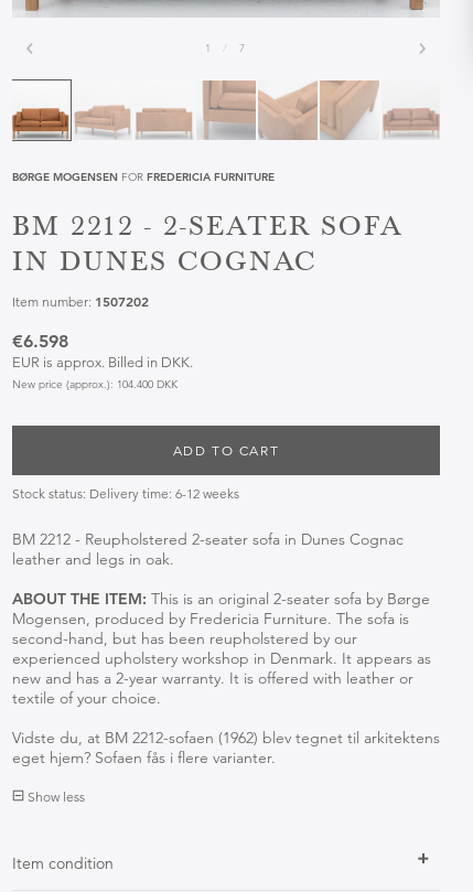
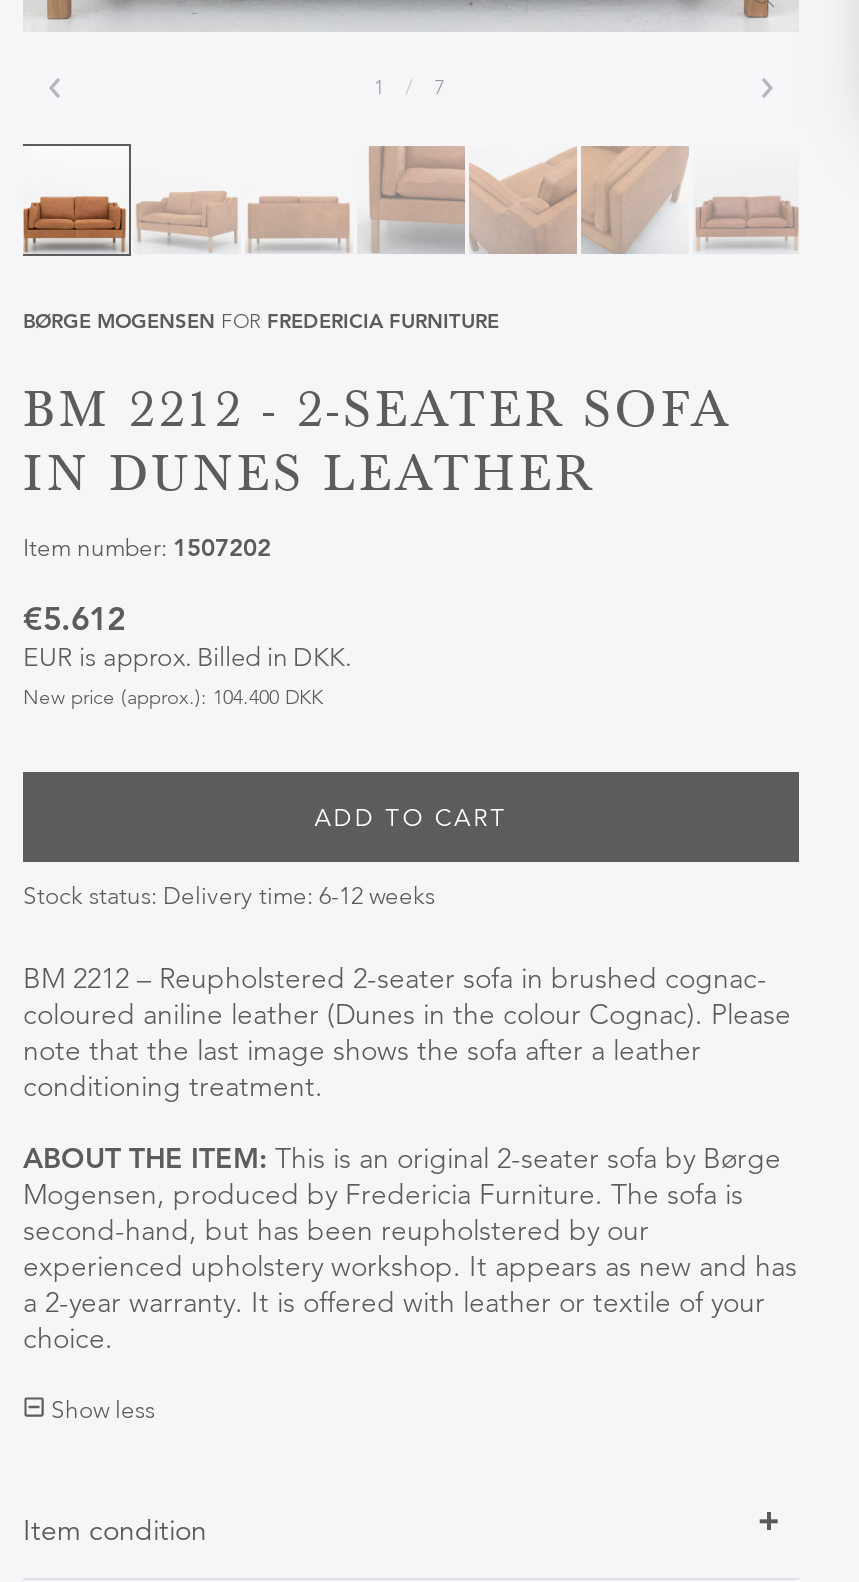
- IN DUNES COGNAC
+ IN DUNES LEATHER

- €6.598
+ €5.612

- BM 2212 - Reupholstered 2-seater sofa in Dunes Cognac
- leather and legs in oak.
+ BM 2212 – Reupholstered 2-seater sofa in brushed cognac-
+ coloured aniline leather (Dunes in the colour Cognac). Please
+ note that the last image shows the sofa after a leather
+ conditioning treatment.

moved down: ABOUT THE ITEM: This is an original 2-seater sofa by Børge | Mogensen, produced by Fredericia Furniture. The sofa is | second-hand, but has been reupholstered by our

- experienced upholstery workshop in Denmark. It appears as
- new and has a 2-year warranty. It is offered with leather or
- textile of your choice.
- Vidste du, at BM 2212-sofaen (1962) blev tegnet til arkitektens
- eget hjem? Sofaen fås i flere varianter.
+ experienced upholstery workshop. It appears as new and has
+ a 2-year warranty. It is offered with leather or textile of your
+ choice.
